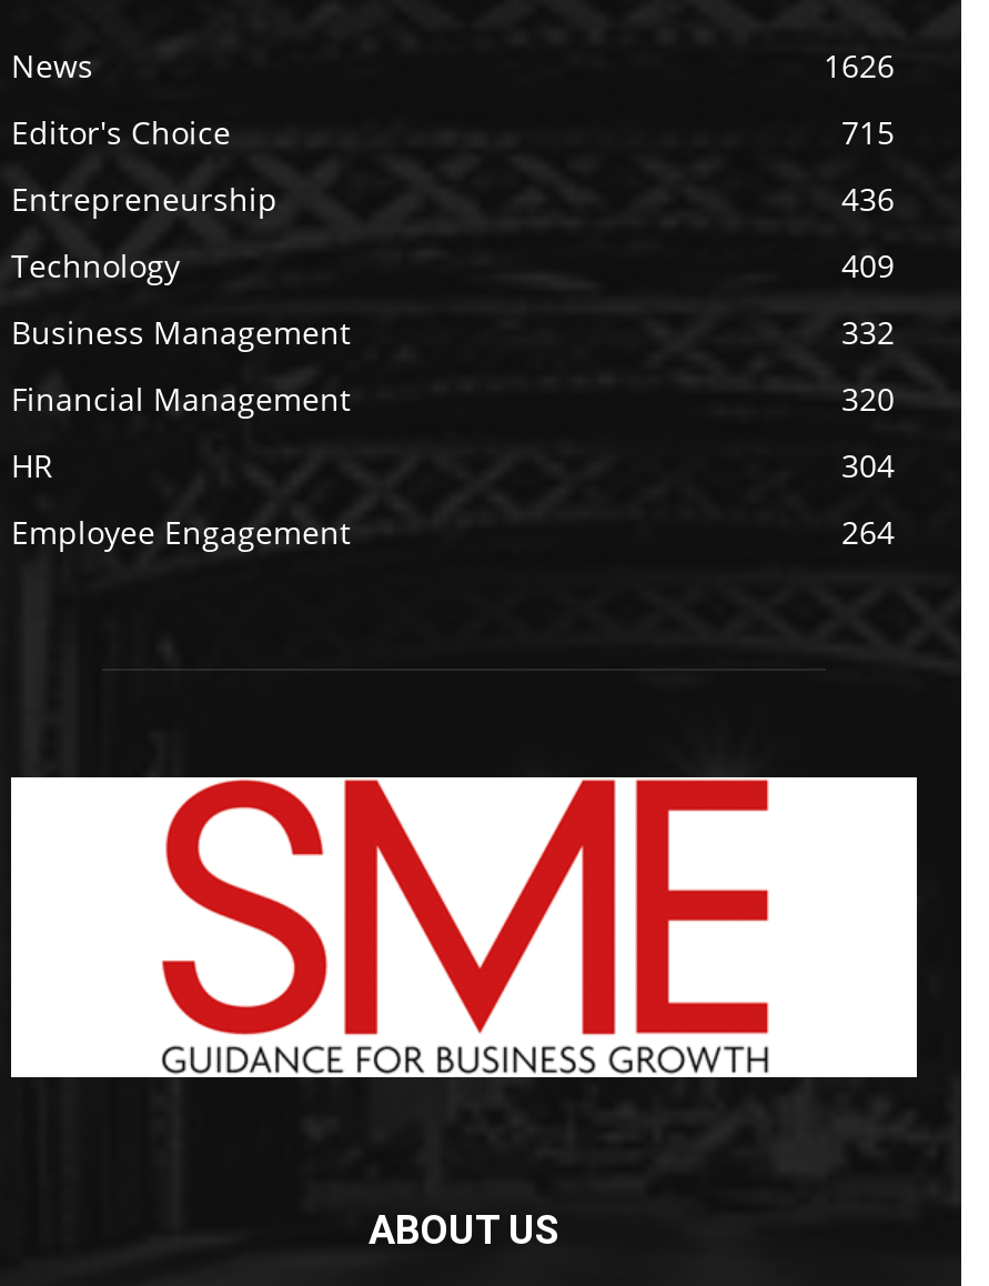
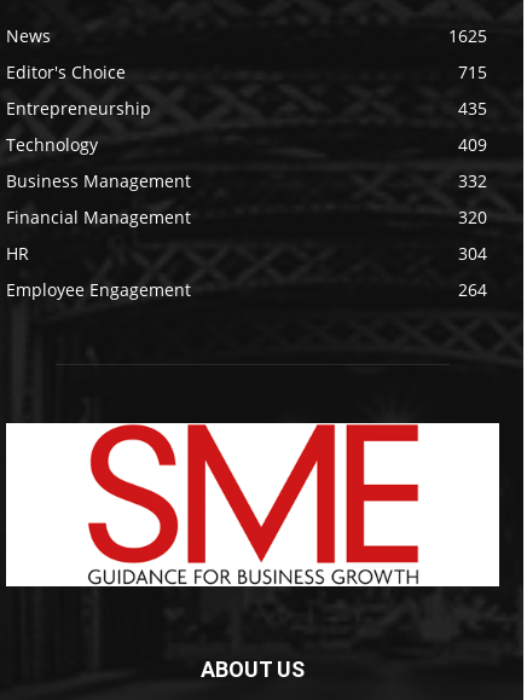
- 1626
+ 1625

- 436
+ 435
